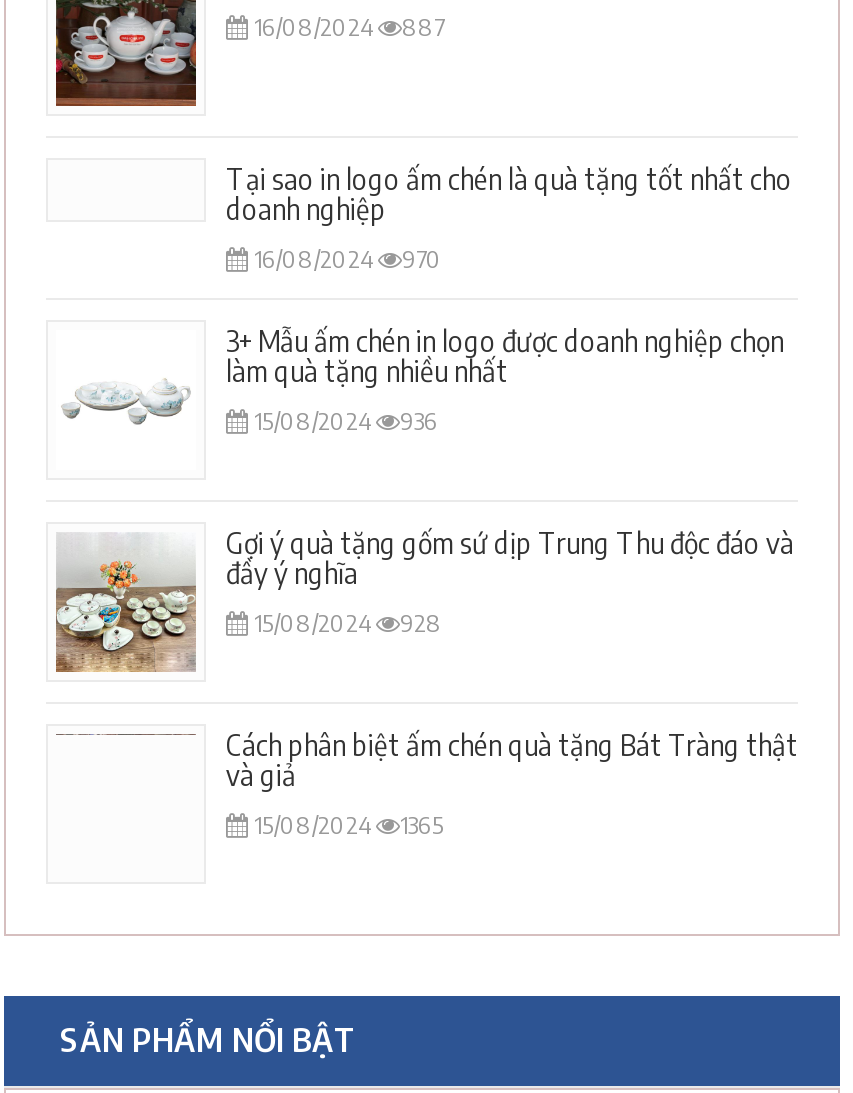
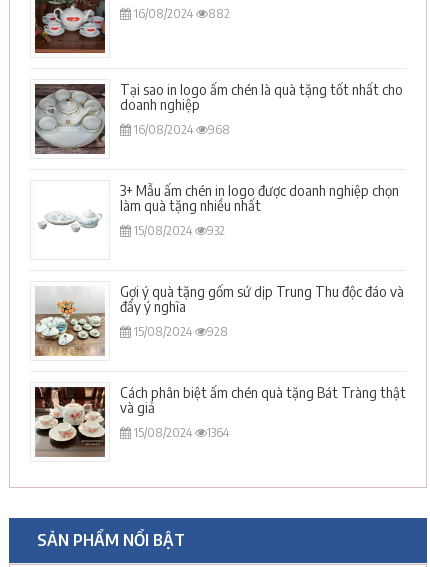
- 16/08/2024 887
+ 16/08/2024 882

+ [image]

- 16/08/2024 970
+ 16/08/2024 968

- 15/08/2024 936
+ 15/08/2024 932

+ [image]

- 15/08/2024 1365
+ 15/08/2024 1364
